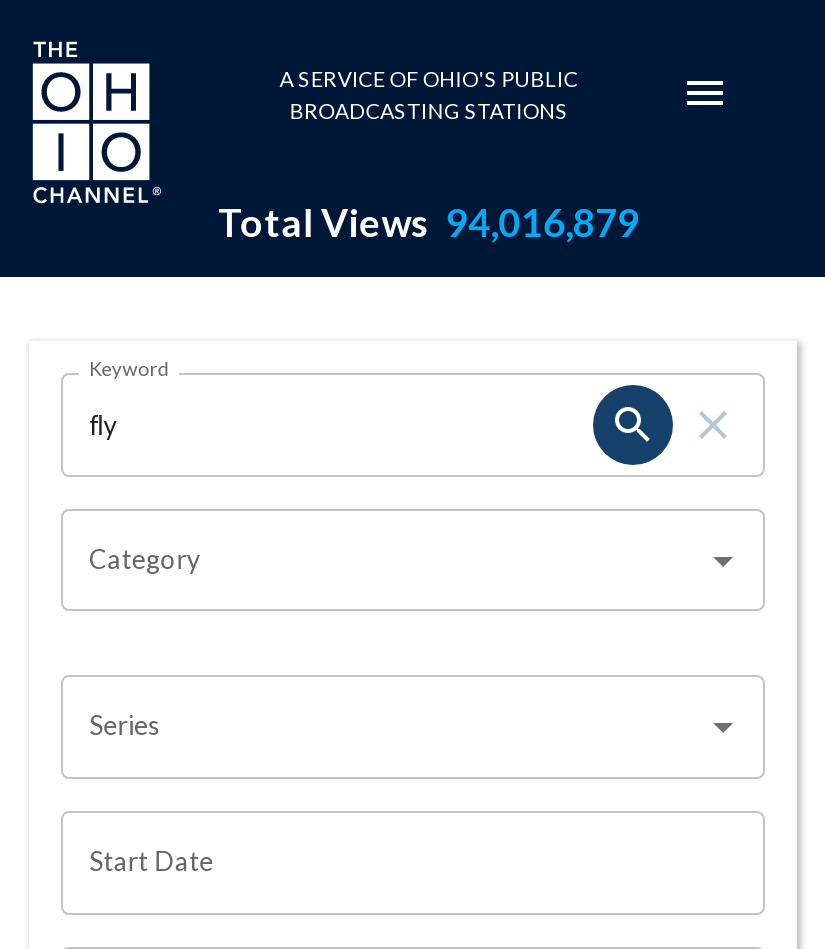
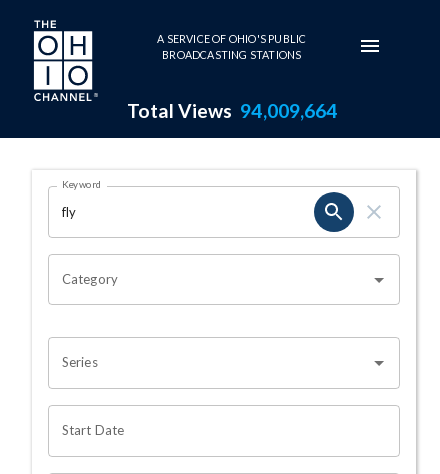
- Total Views 94,016,879
+ Total Views 94,009,664
